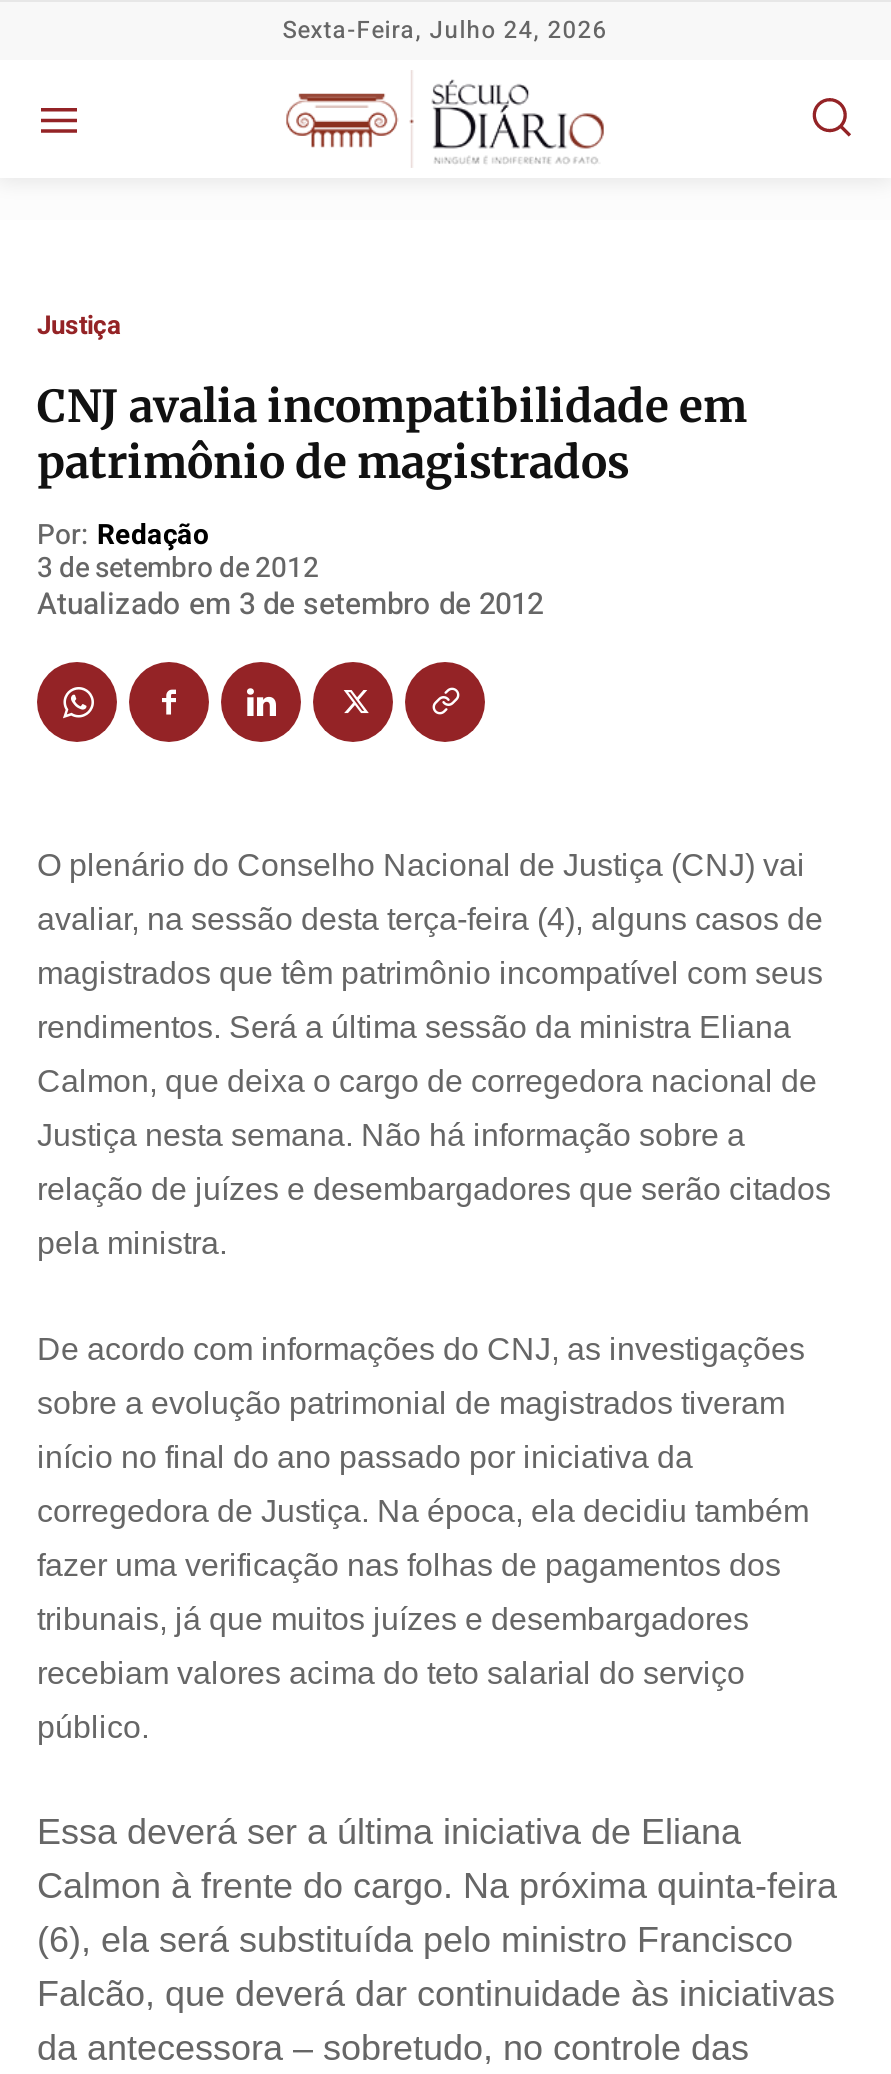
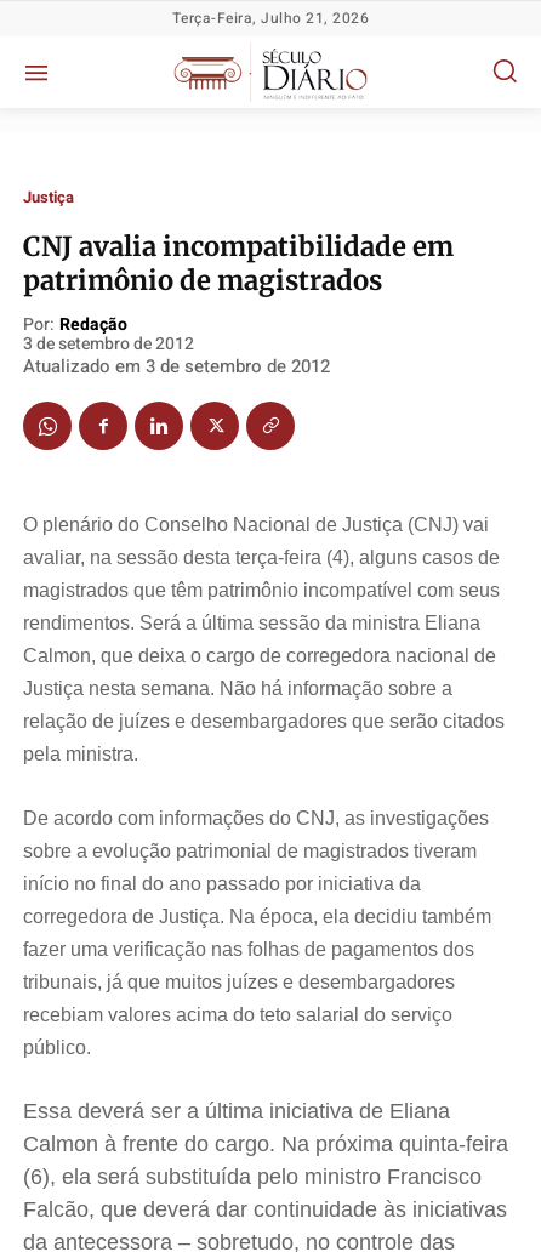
- Sexta-Feira, Julho 24, 2026
+ Terça-Feira, Julho 21, 2026
